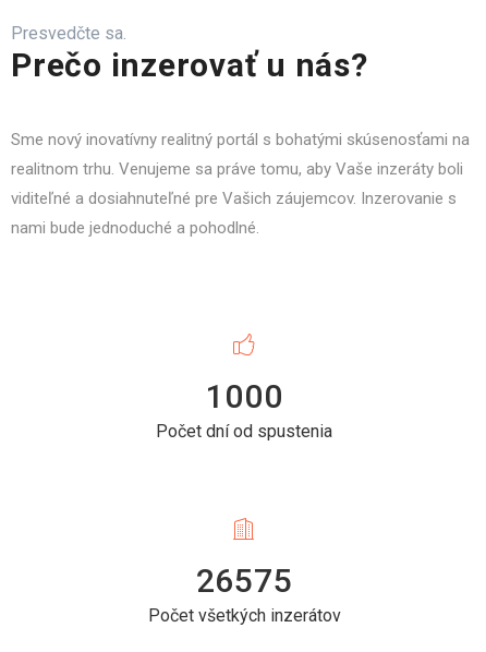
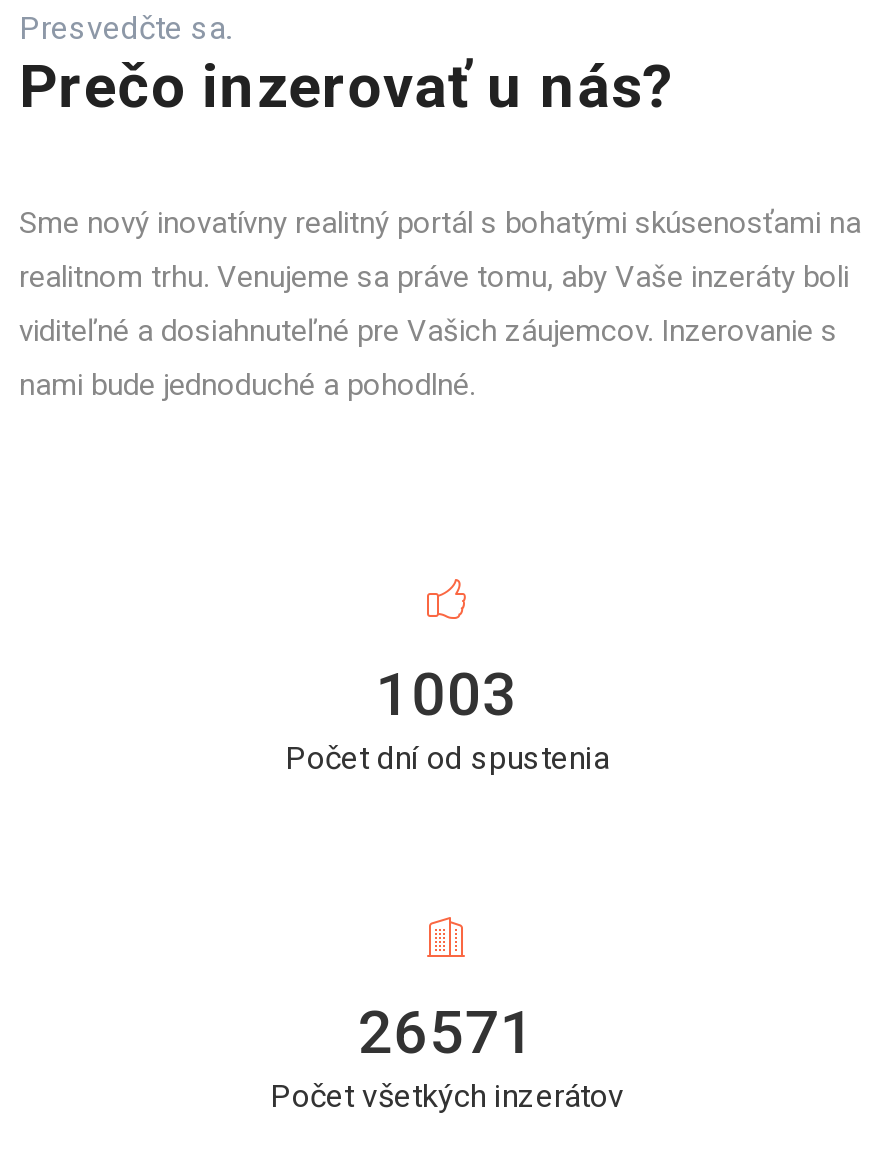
- 1000
+ 1003

- 26575
+ 26571
